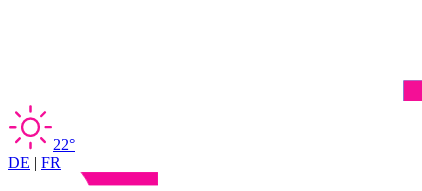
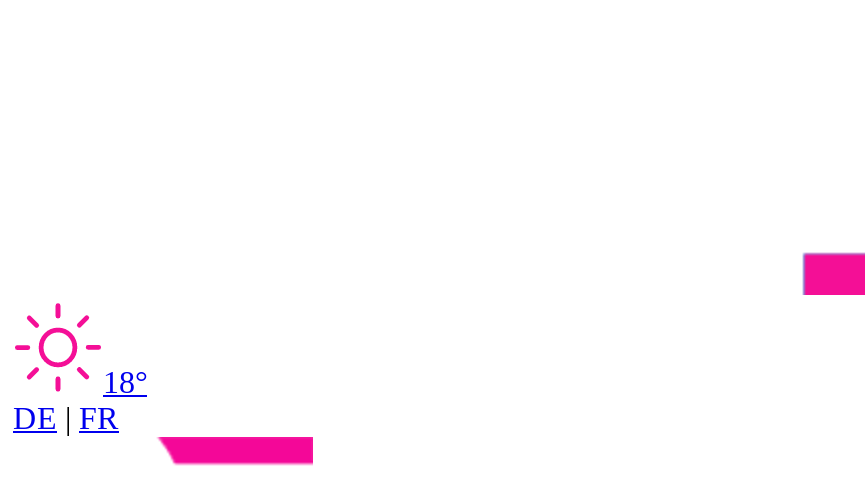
- 22°
+ 18°
